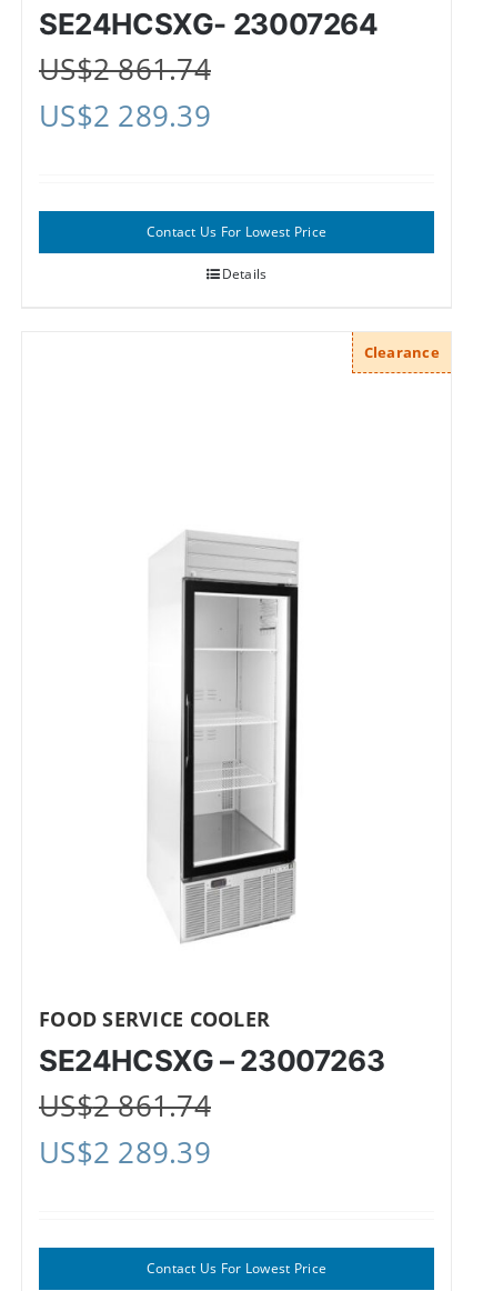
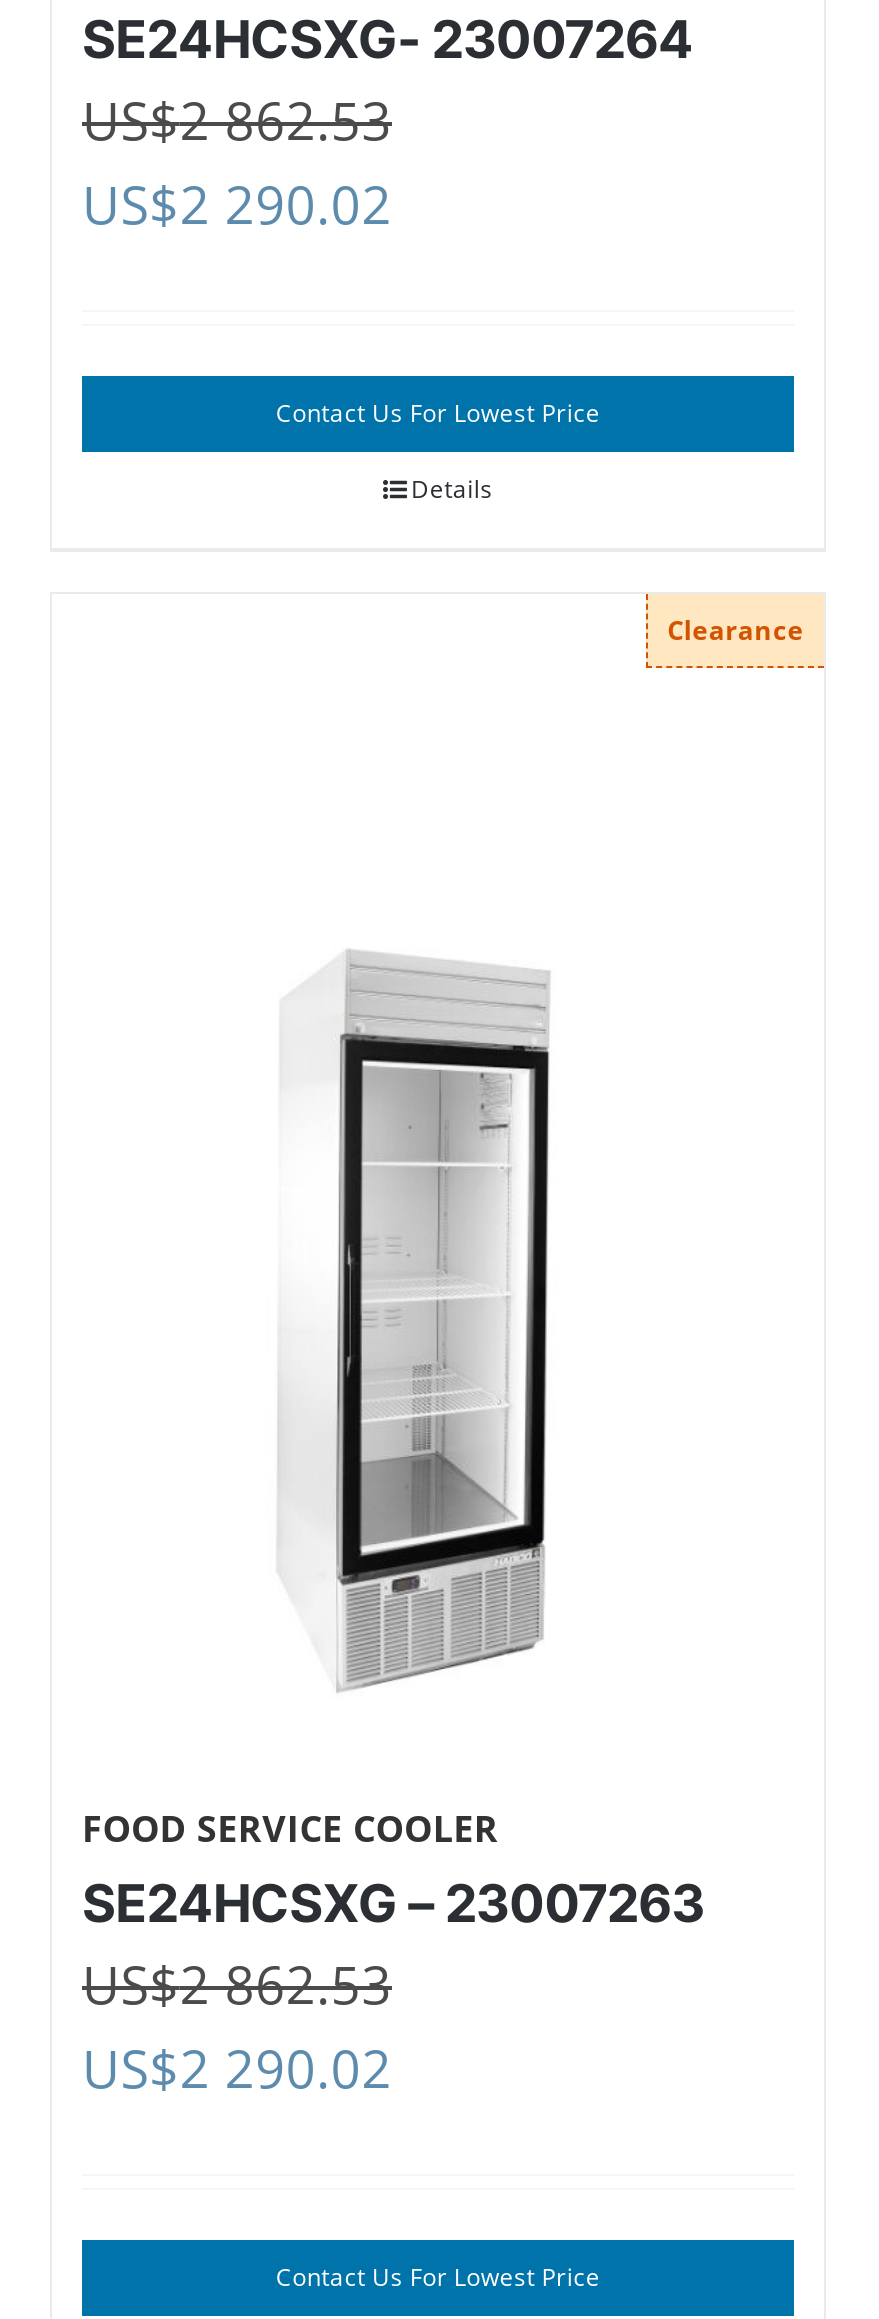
- US$2 861.74
+ US$2 862.53

- US$2 289.39
+ US$2 290.02

- US$2 861.74
+ US$2 862.53

- US$2 289.39
+ US$2 290.02
